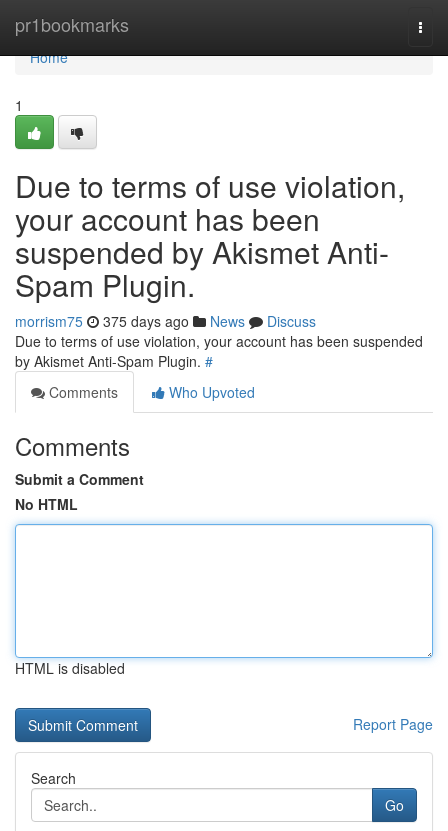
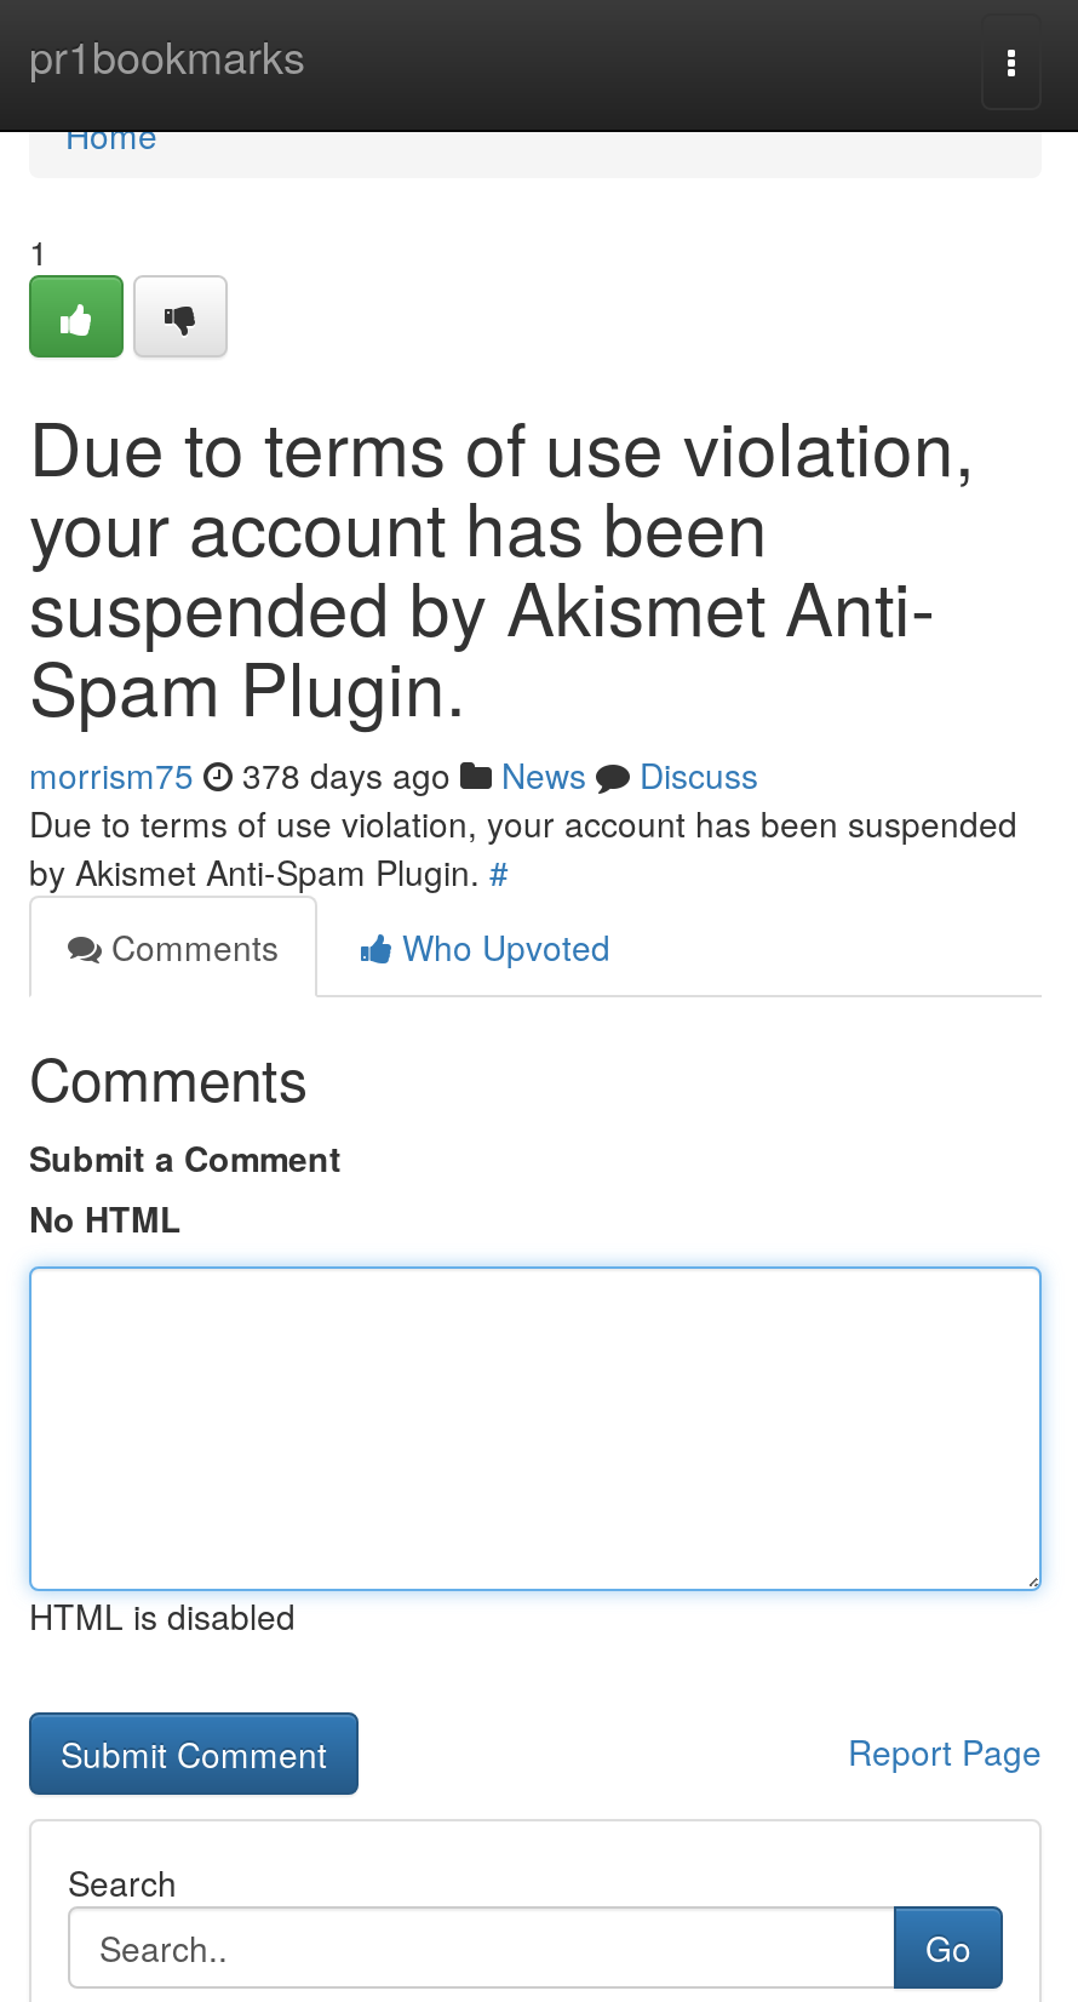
- morrism75 375 days ago News Discuss
+ morrism75 378 days ago News Discuss
